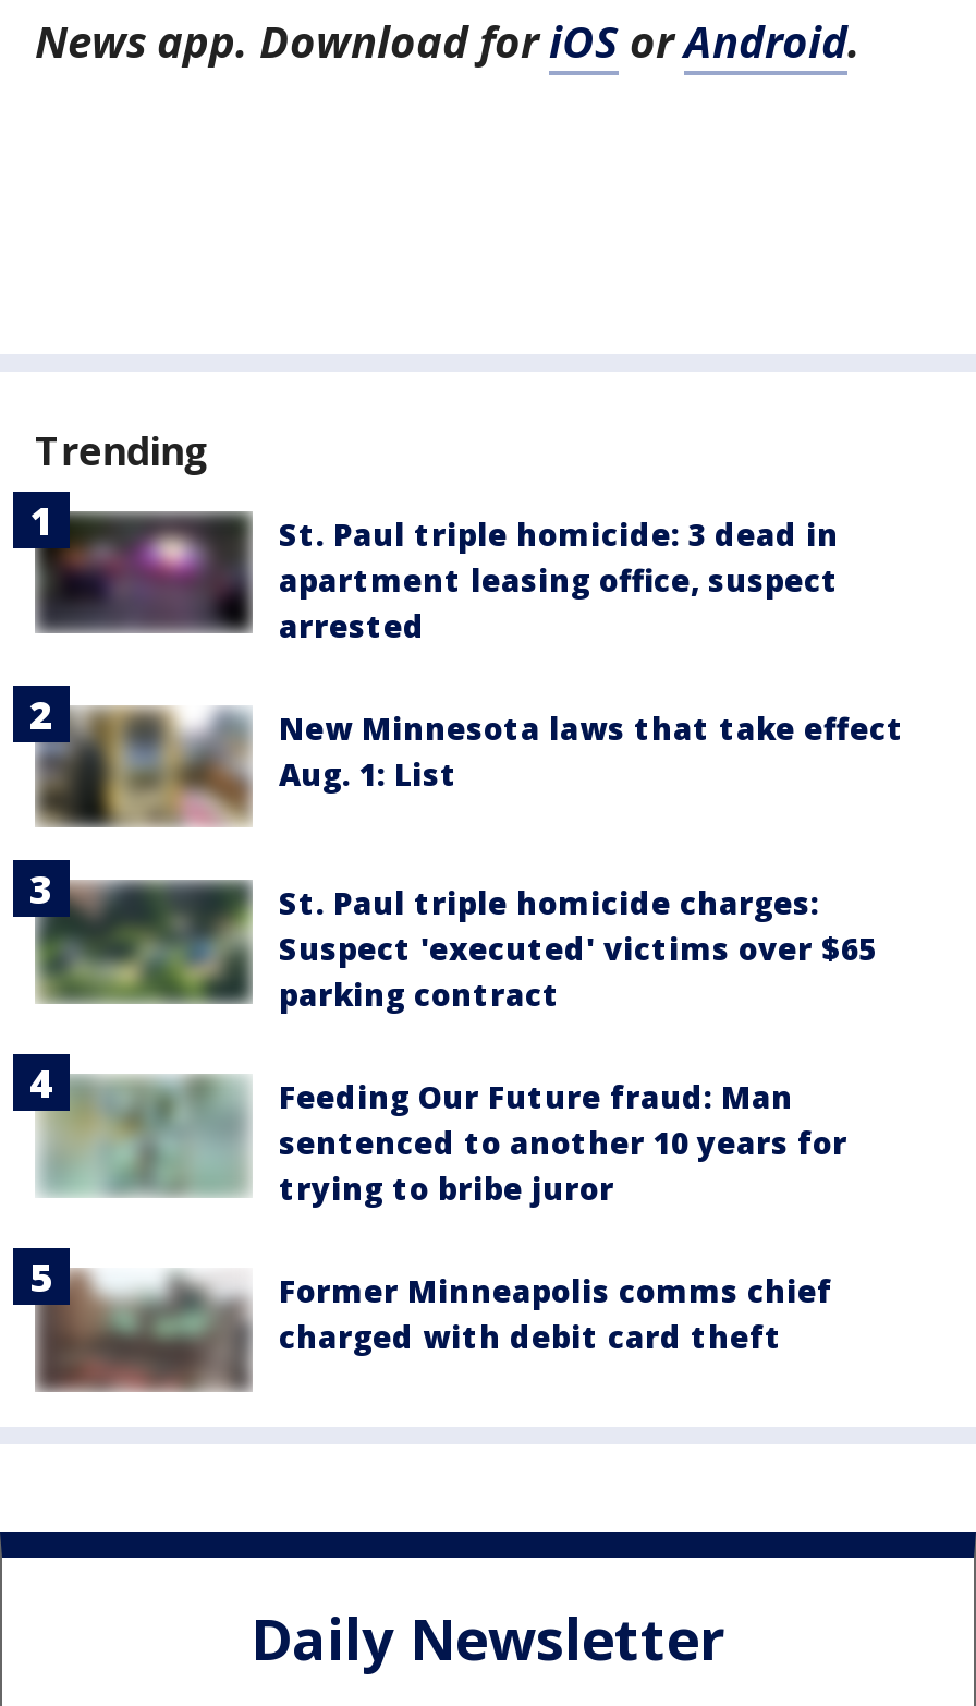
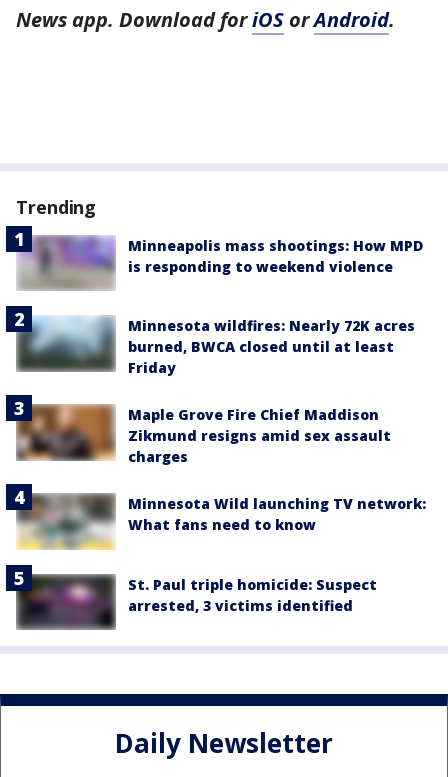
- [image]
- St. Paul triple homicide: 3 dead in
- apartment leasing office, suspect
- arrested
+ [image]
+ Minneapolis mass shootings: How MPD
+ is responding to weekend violence

- [image]
- New Minnesota laws that take effect
- Aug. 1: List
+ [image]
+ Minnesota wildfires: Nearly 72K acres
+ burned, BWCA closed until at least
+ Friday

- [image]
- St. Paul triple homicide charges:
- Suspect 'executed' victims over $65
- parking contract
+ [image]
+ Maple Grove Fire Chief Maddison
+ Zikmund resigns amid sex assault
+ charges

- [image]
- Feeding Our Future fraud: Man
- sentenced to another 10 years for
- trying to bribe juror
+ [image]
+ Minnesota Wild launching TV network:
+ What fans need to know

- [image]
- Former Minneapolis comms chief
- charged with debit card theft
+ [image]
+ St. Paul triple homicide: Suspect
+ arrested, 3 victims identified
